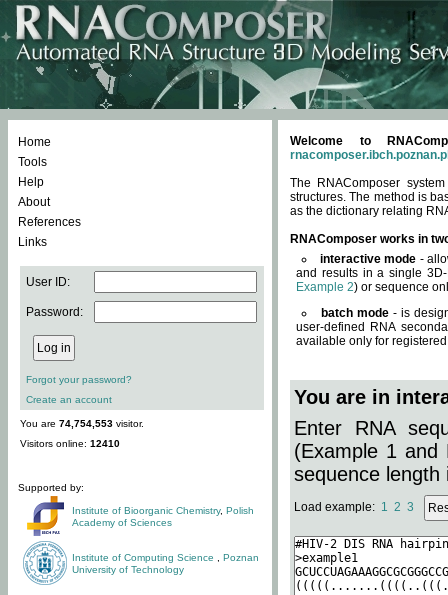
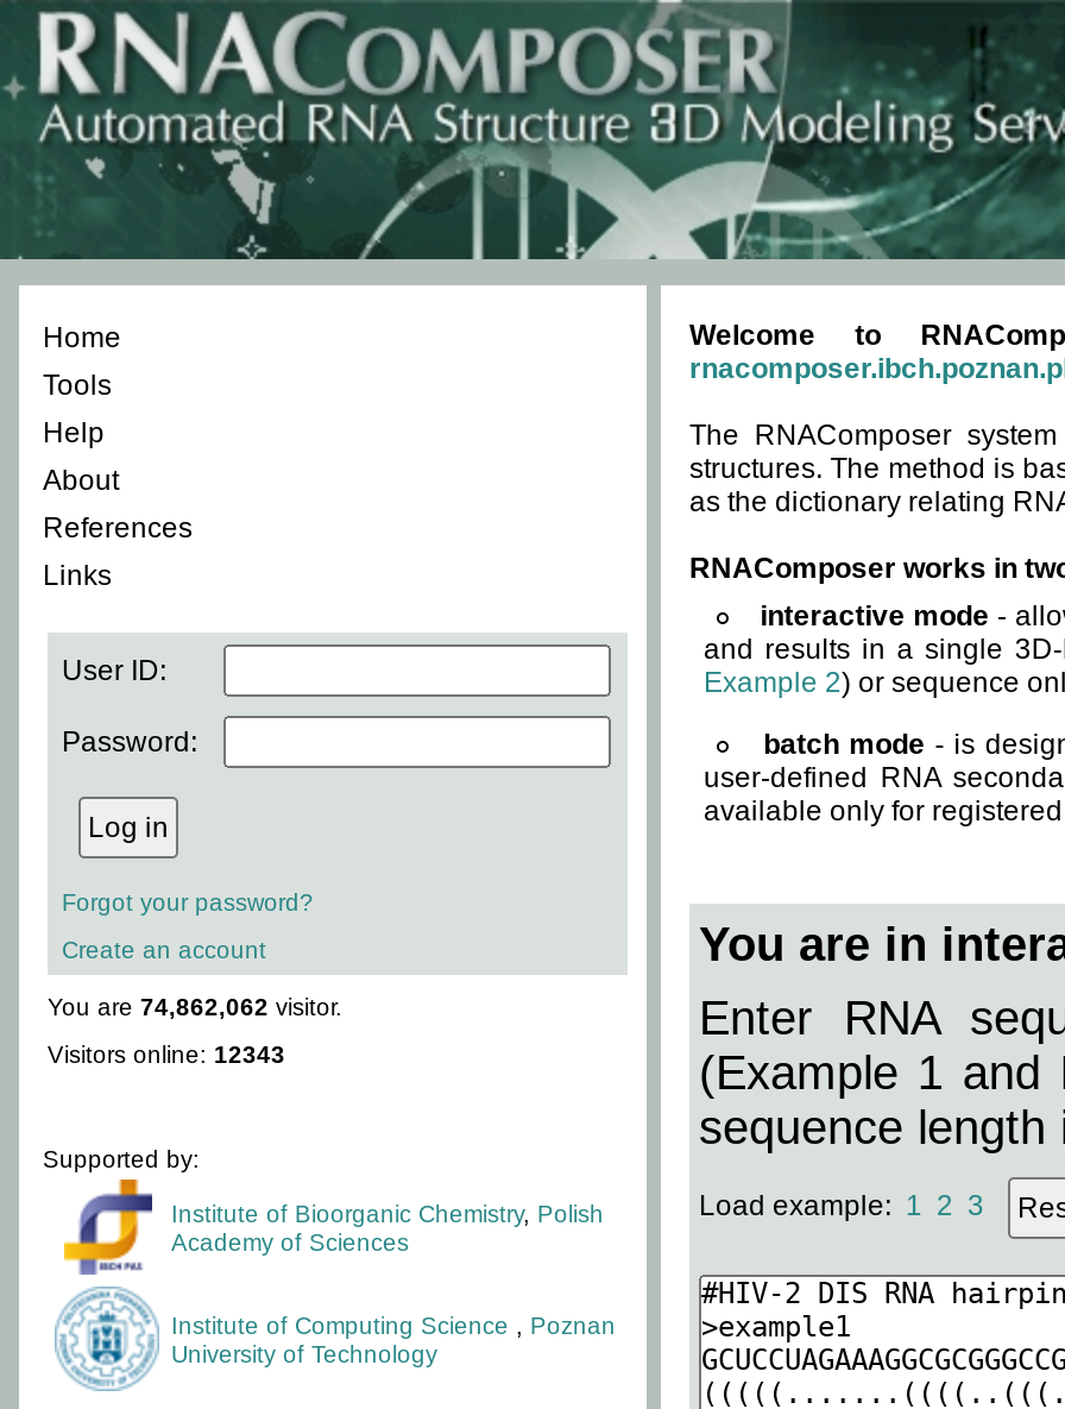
- You are 74,754,553 visitor.
+ You are 74,862,062 visitor.

- Visitors online: 12410
+ Visitors online: 12343
